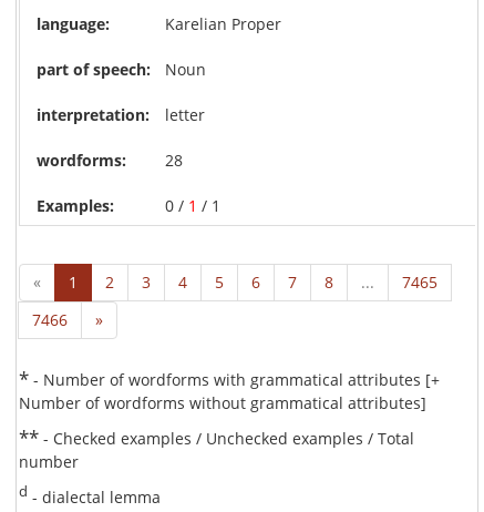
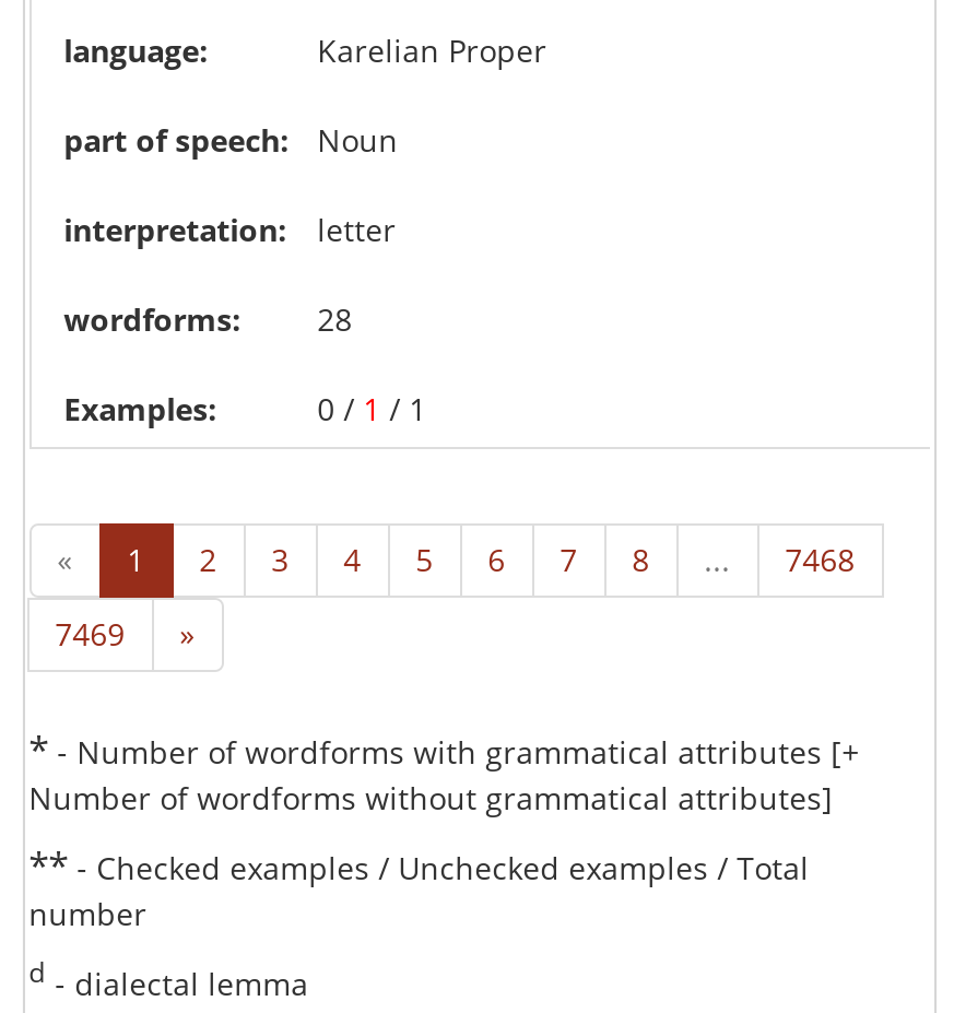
- 7465
+ 7468

- 7466
+ 7469
